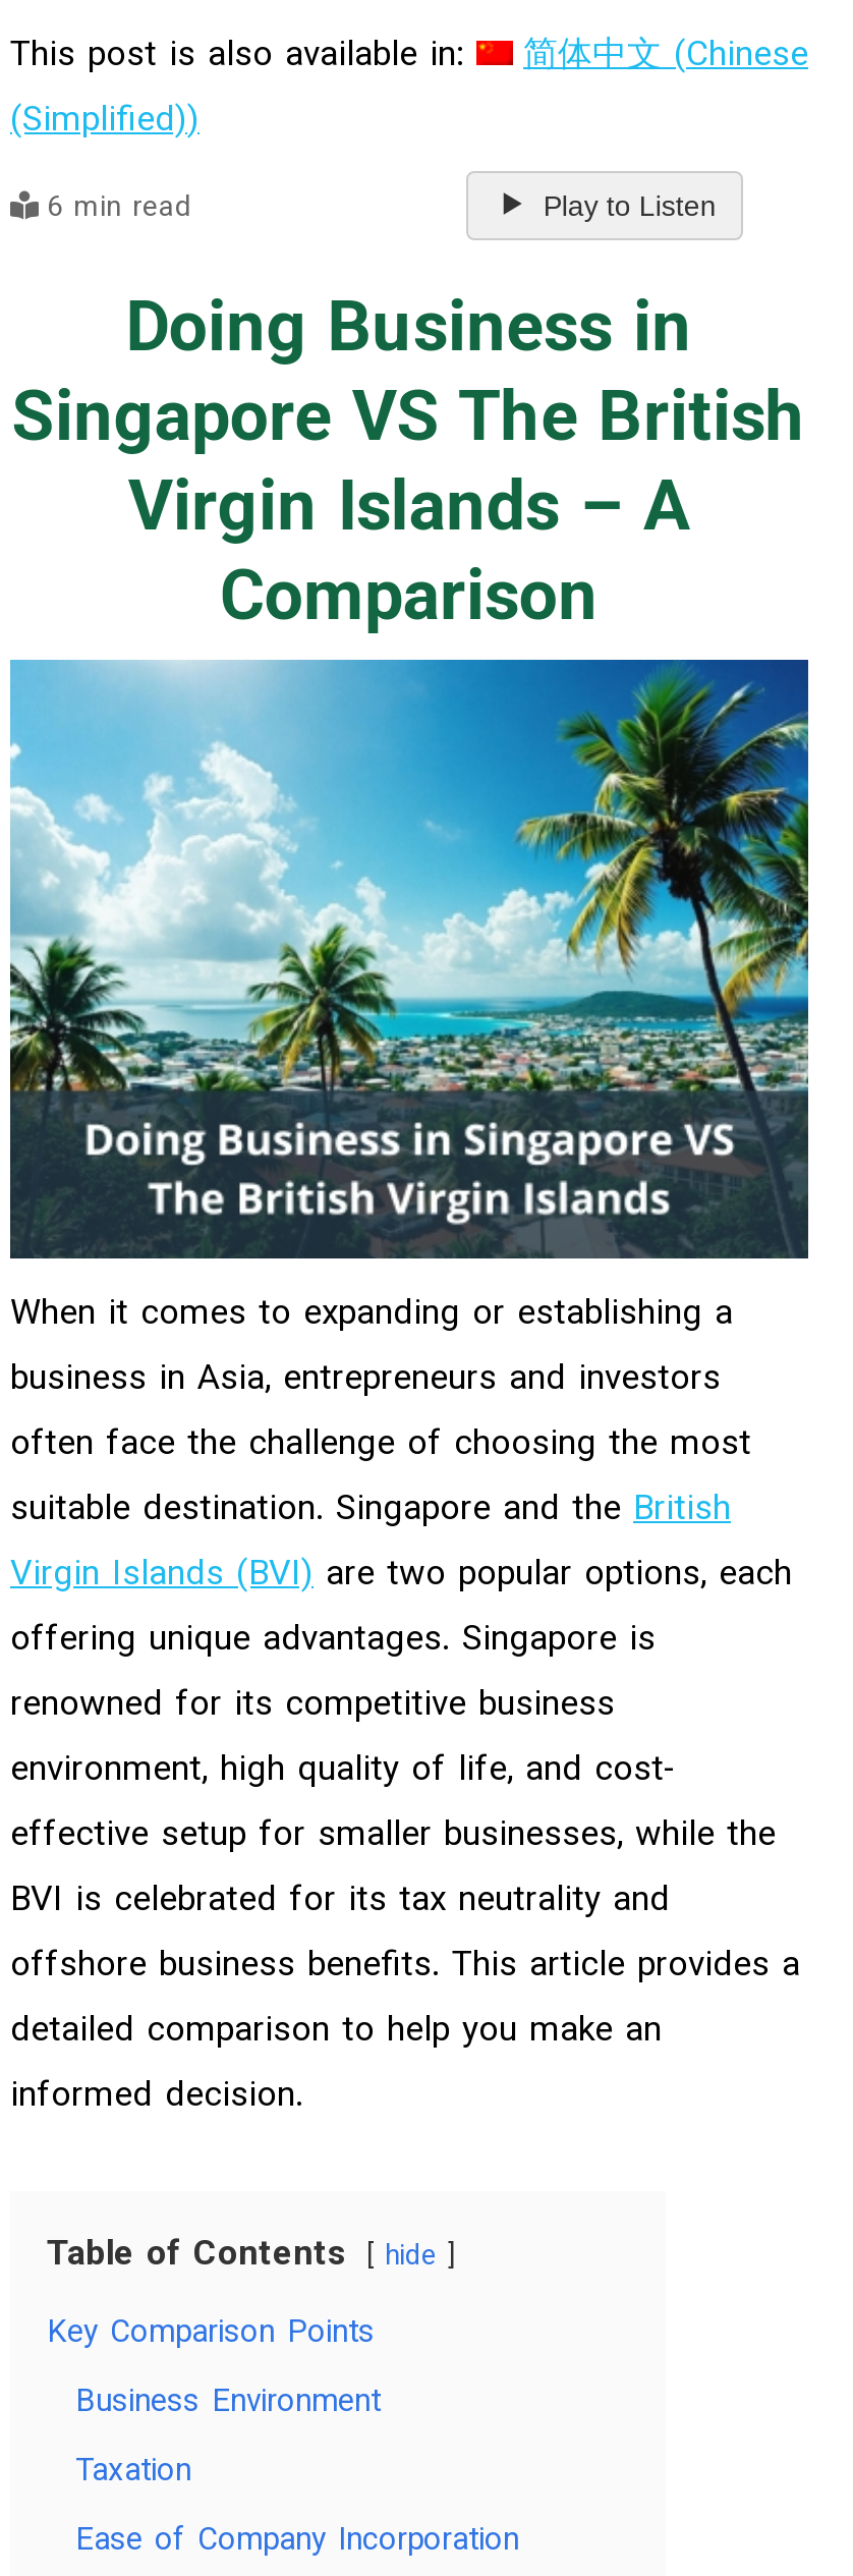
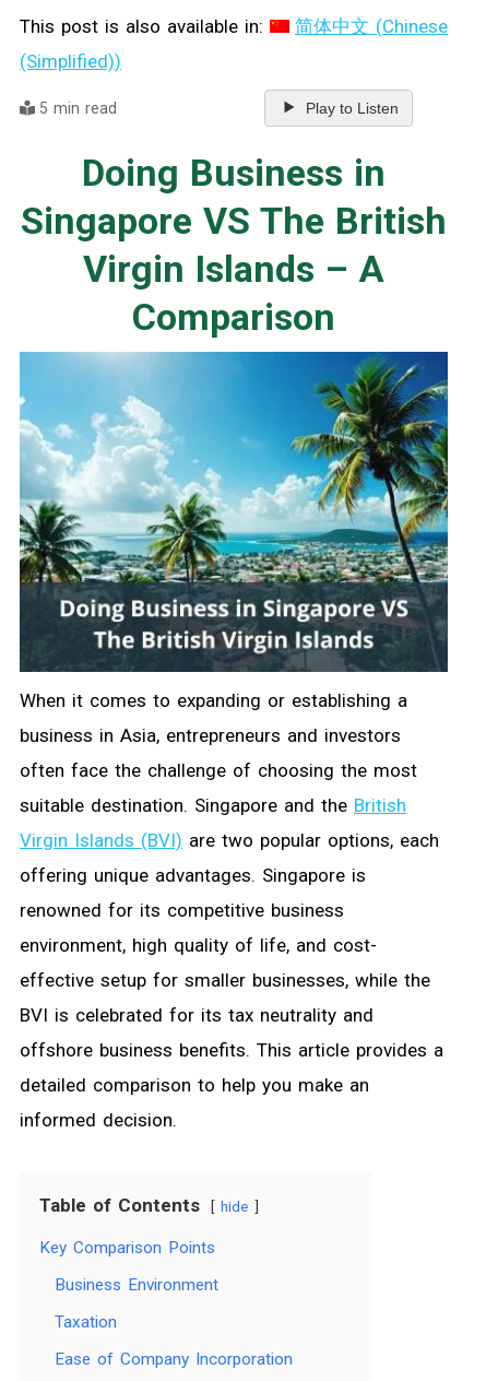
- 6 min read
+ 5 min read
